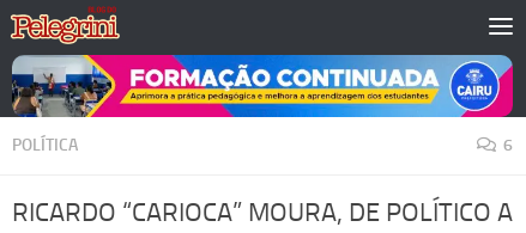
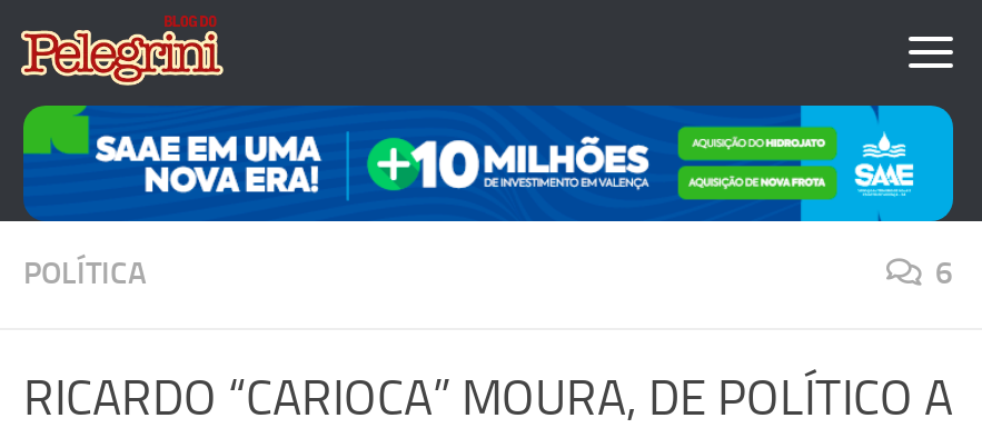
- [image]
+ [image]
